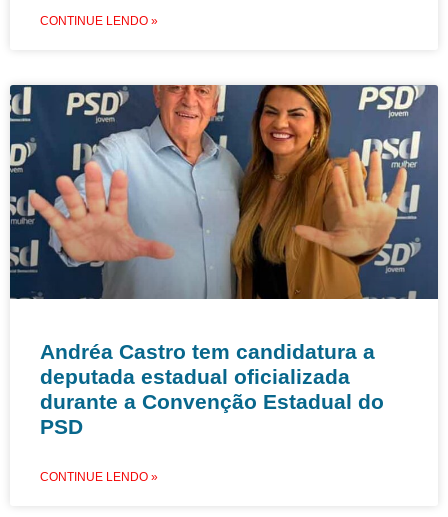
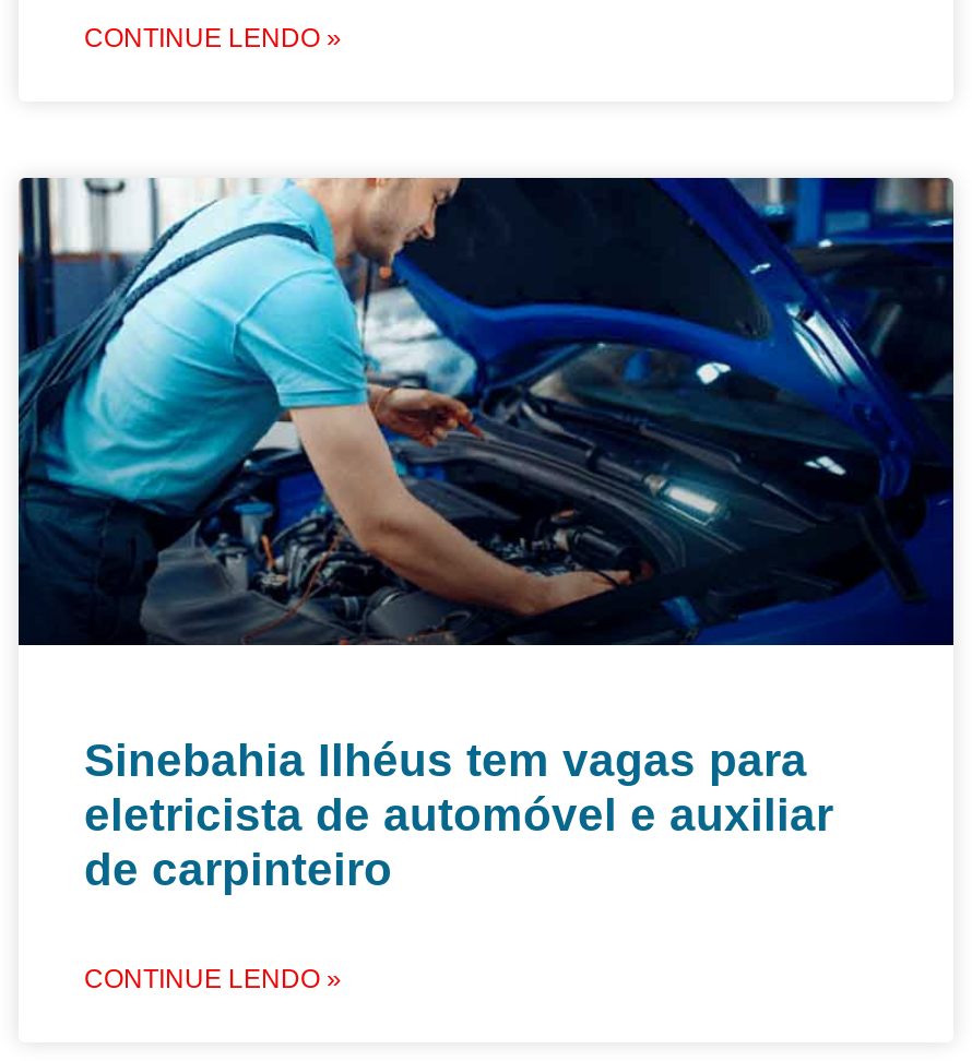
- [image]
- Andréa Castro tem candidatura a
- deputada estadual oficializada
- durante a Convenção Estadual do
- PSD
+ [image]
+ Sinebahia Ilhéus tem vagas para
+ eletricista de automóvel e auxiliar
+ de carpinteiro
